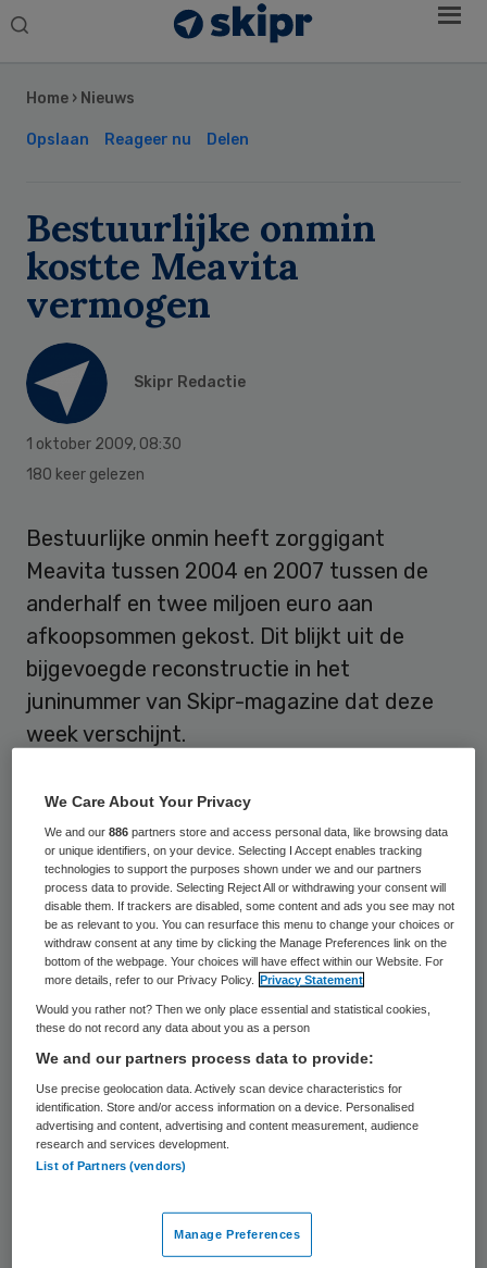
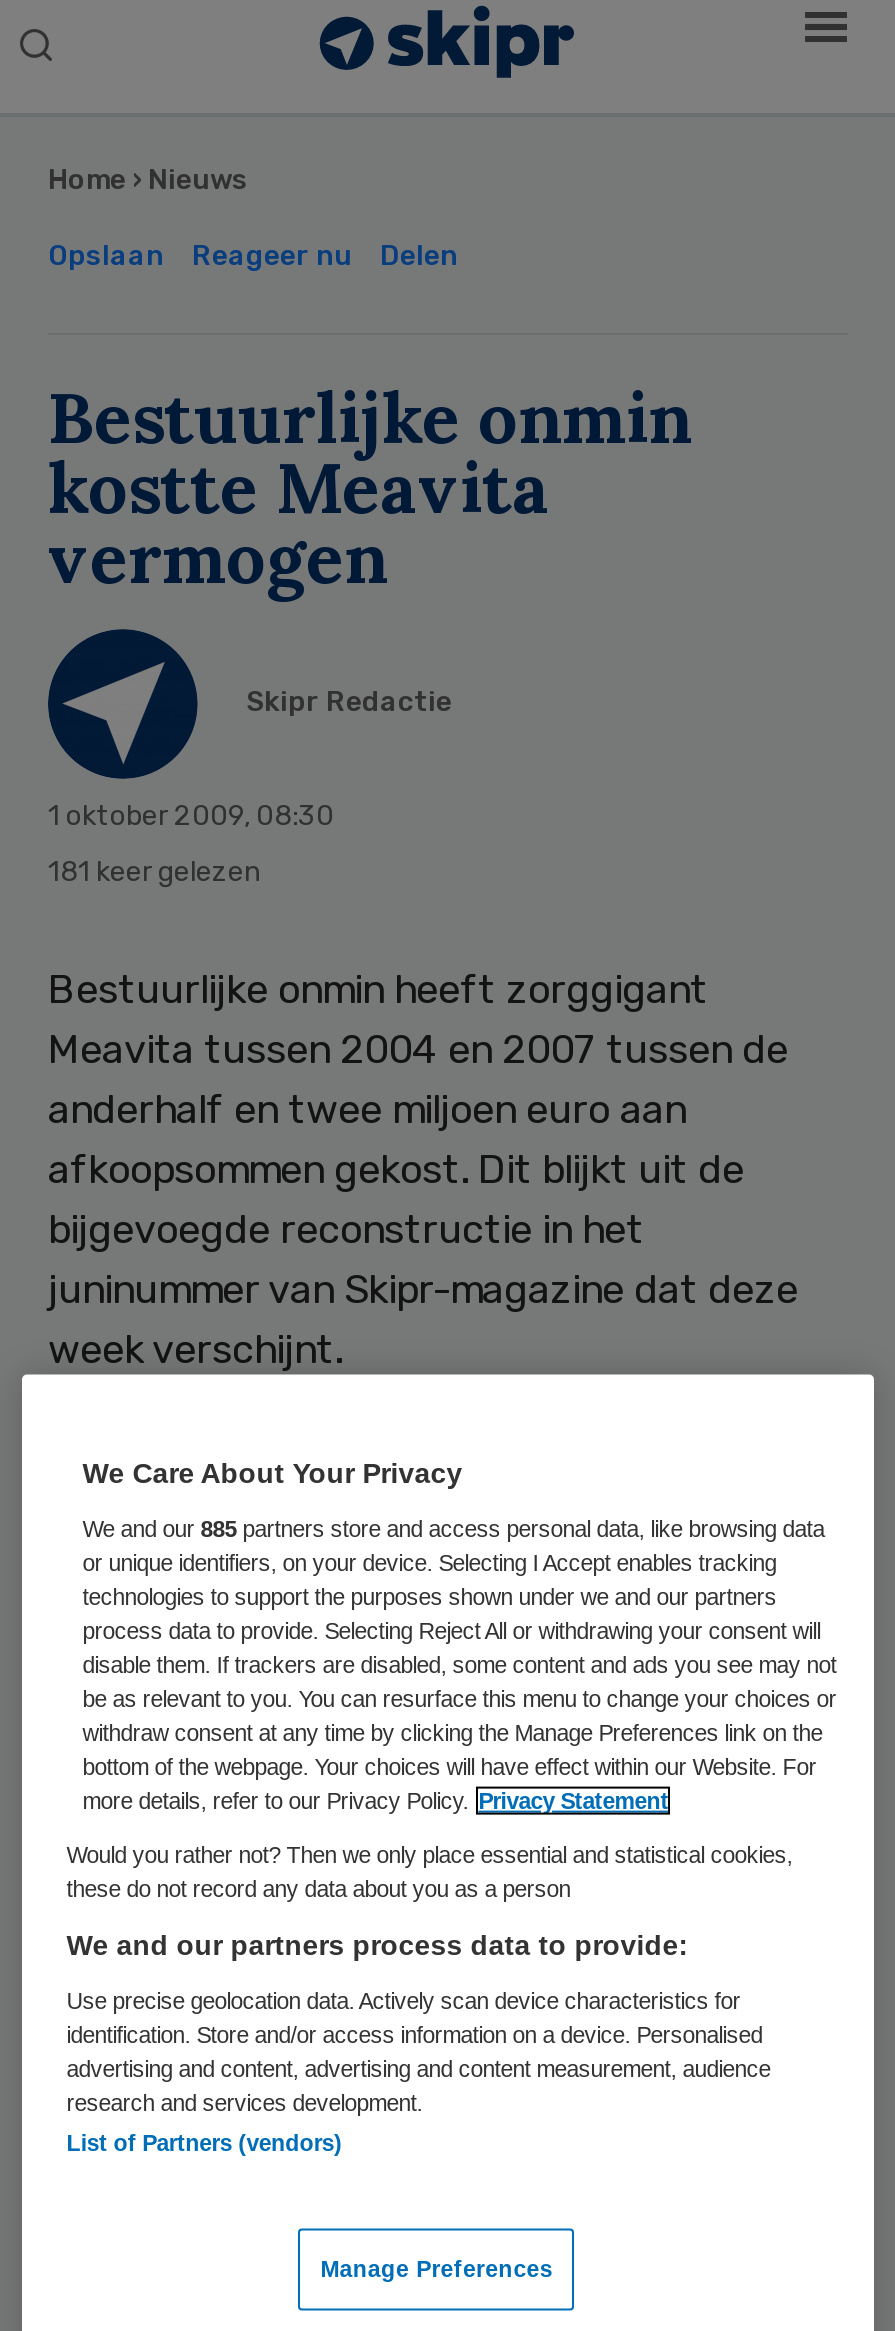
- 180 keer gelezen
+ 181 keer gelezen

- We and our 886 partners store and access personal data, like browsing data
+ We and our 885 partners store and access personal data, like browsing data
